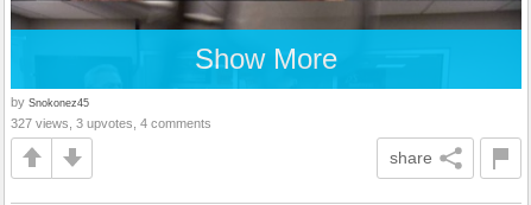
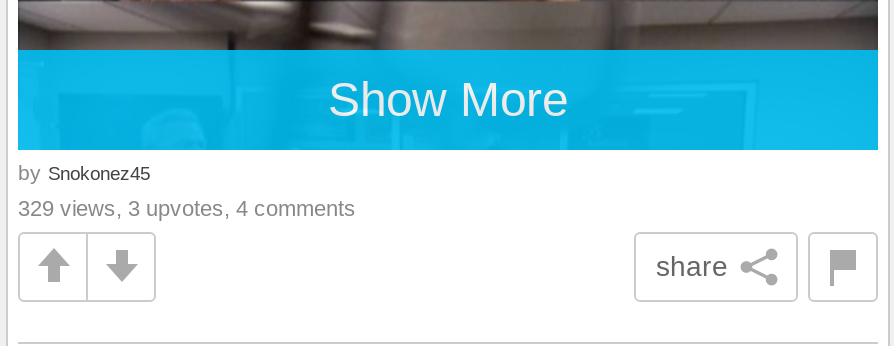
- 327 views, 3 upvotes, 4 comments
+ 329 views, 3 upvotes, 4 comments
